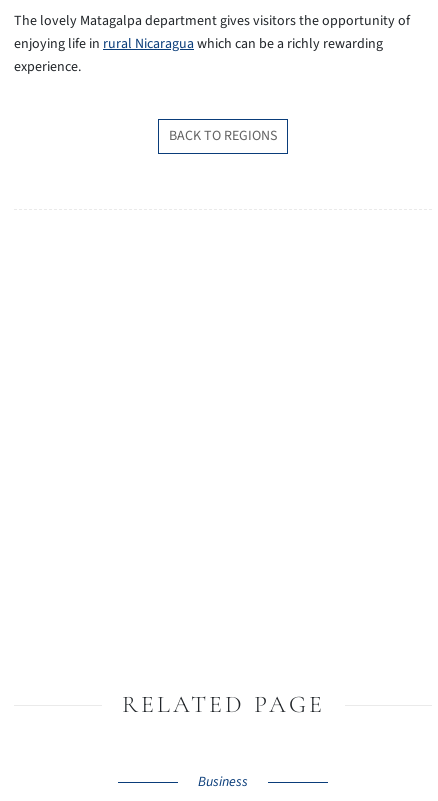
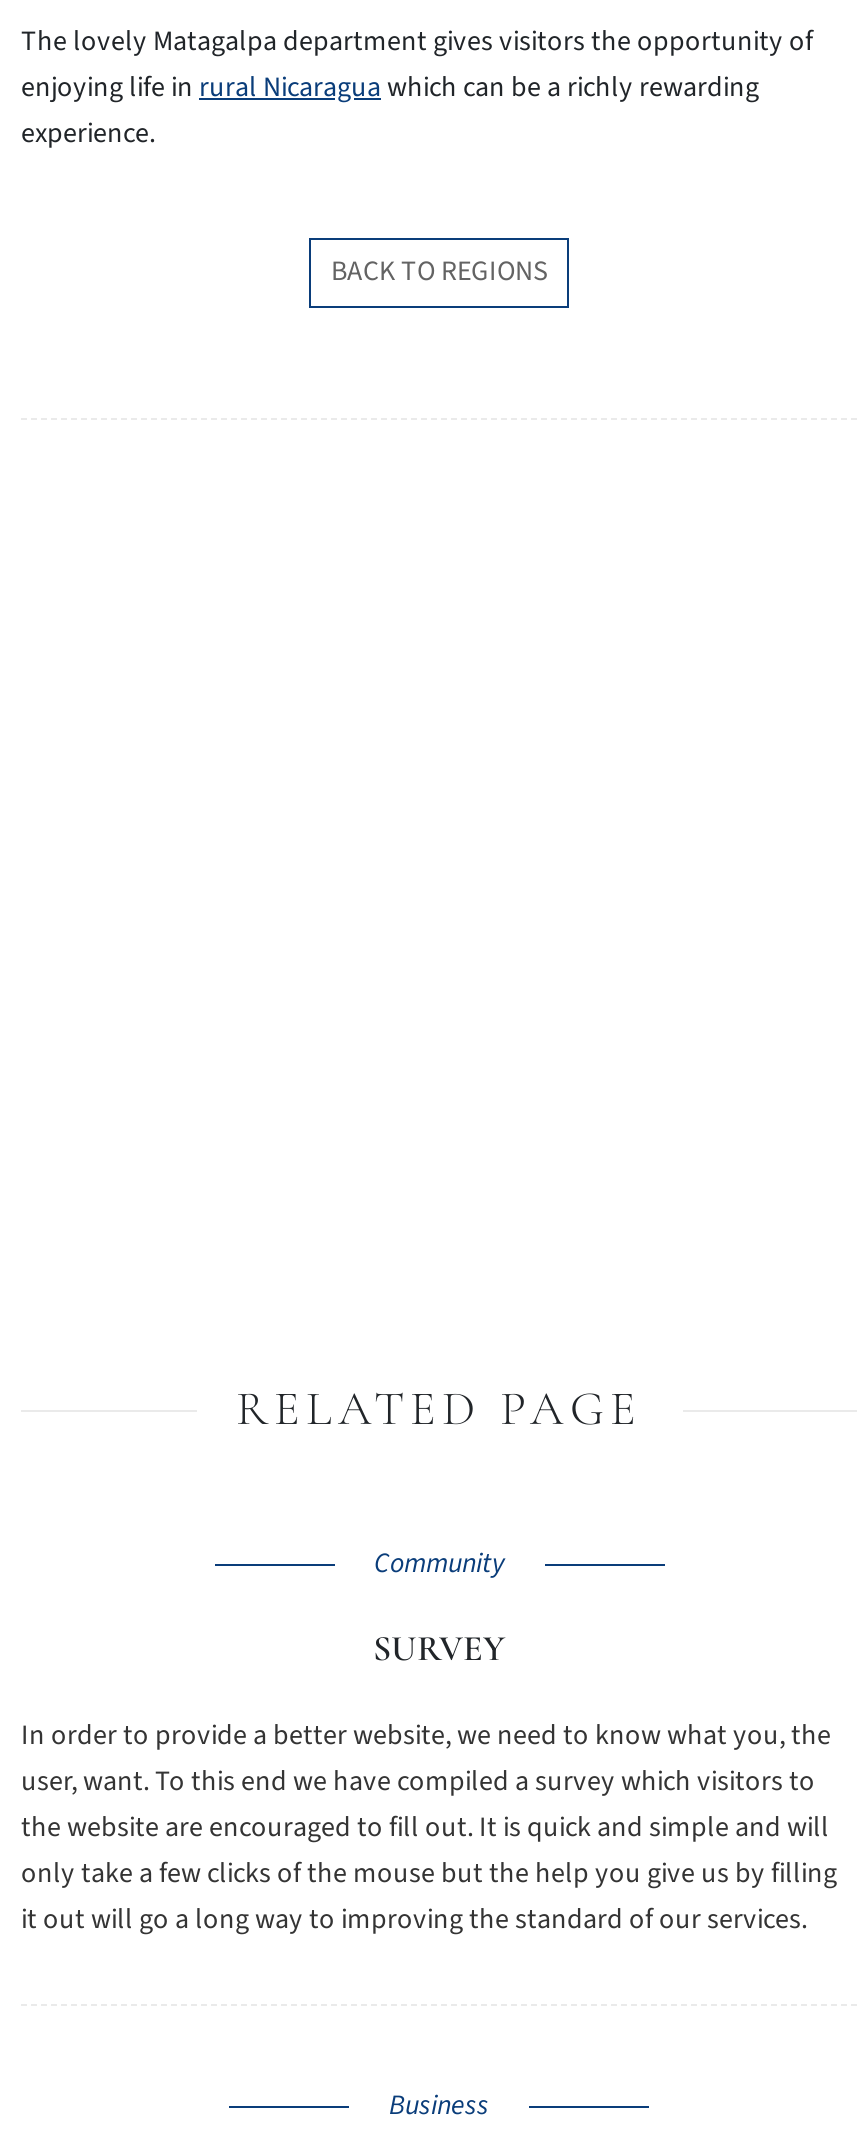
+ Community
+ SURVEY
+ In order to provide a better website, we need to know what you, the
+ user, want. To this end we have compiled a survey which visitors to
+ the website are encouraged to fill out. It is quick and simple and will
+ only take a few clicks of the mouse but the help you give us by filling
+ it out will go a long way to improving the standard of our services.
